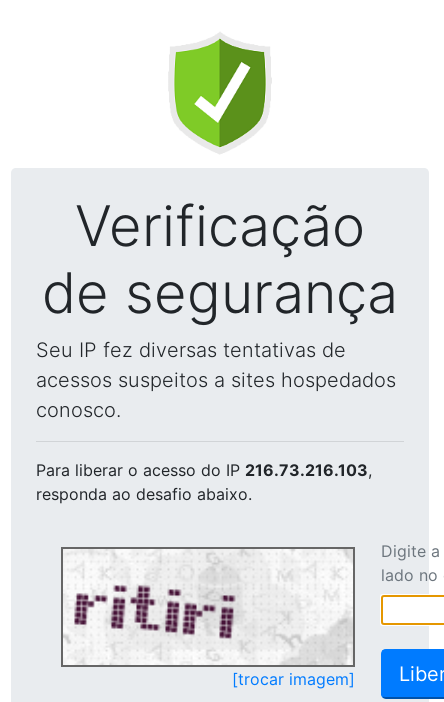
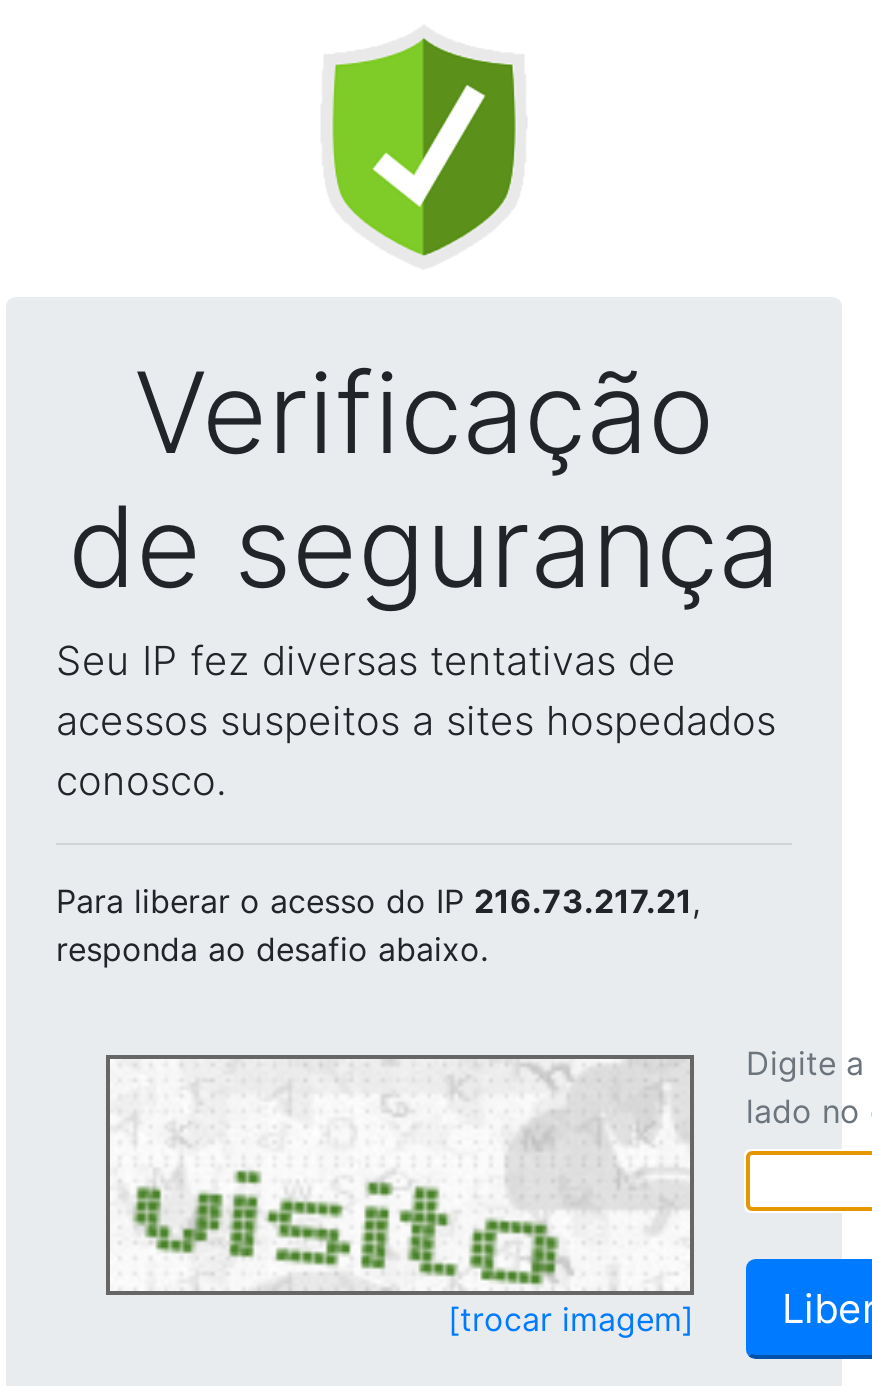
- Para liberar o acesso do IP 216.73.216.103,
+ Para liberar o acesso do IP 216.73.217.21,

- [image]
+ [image]
